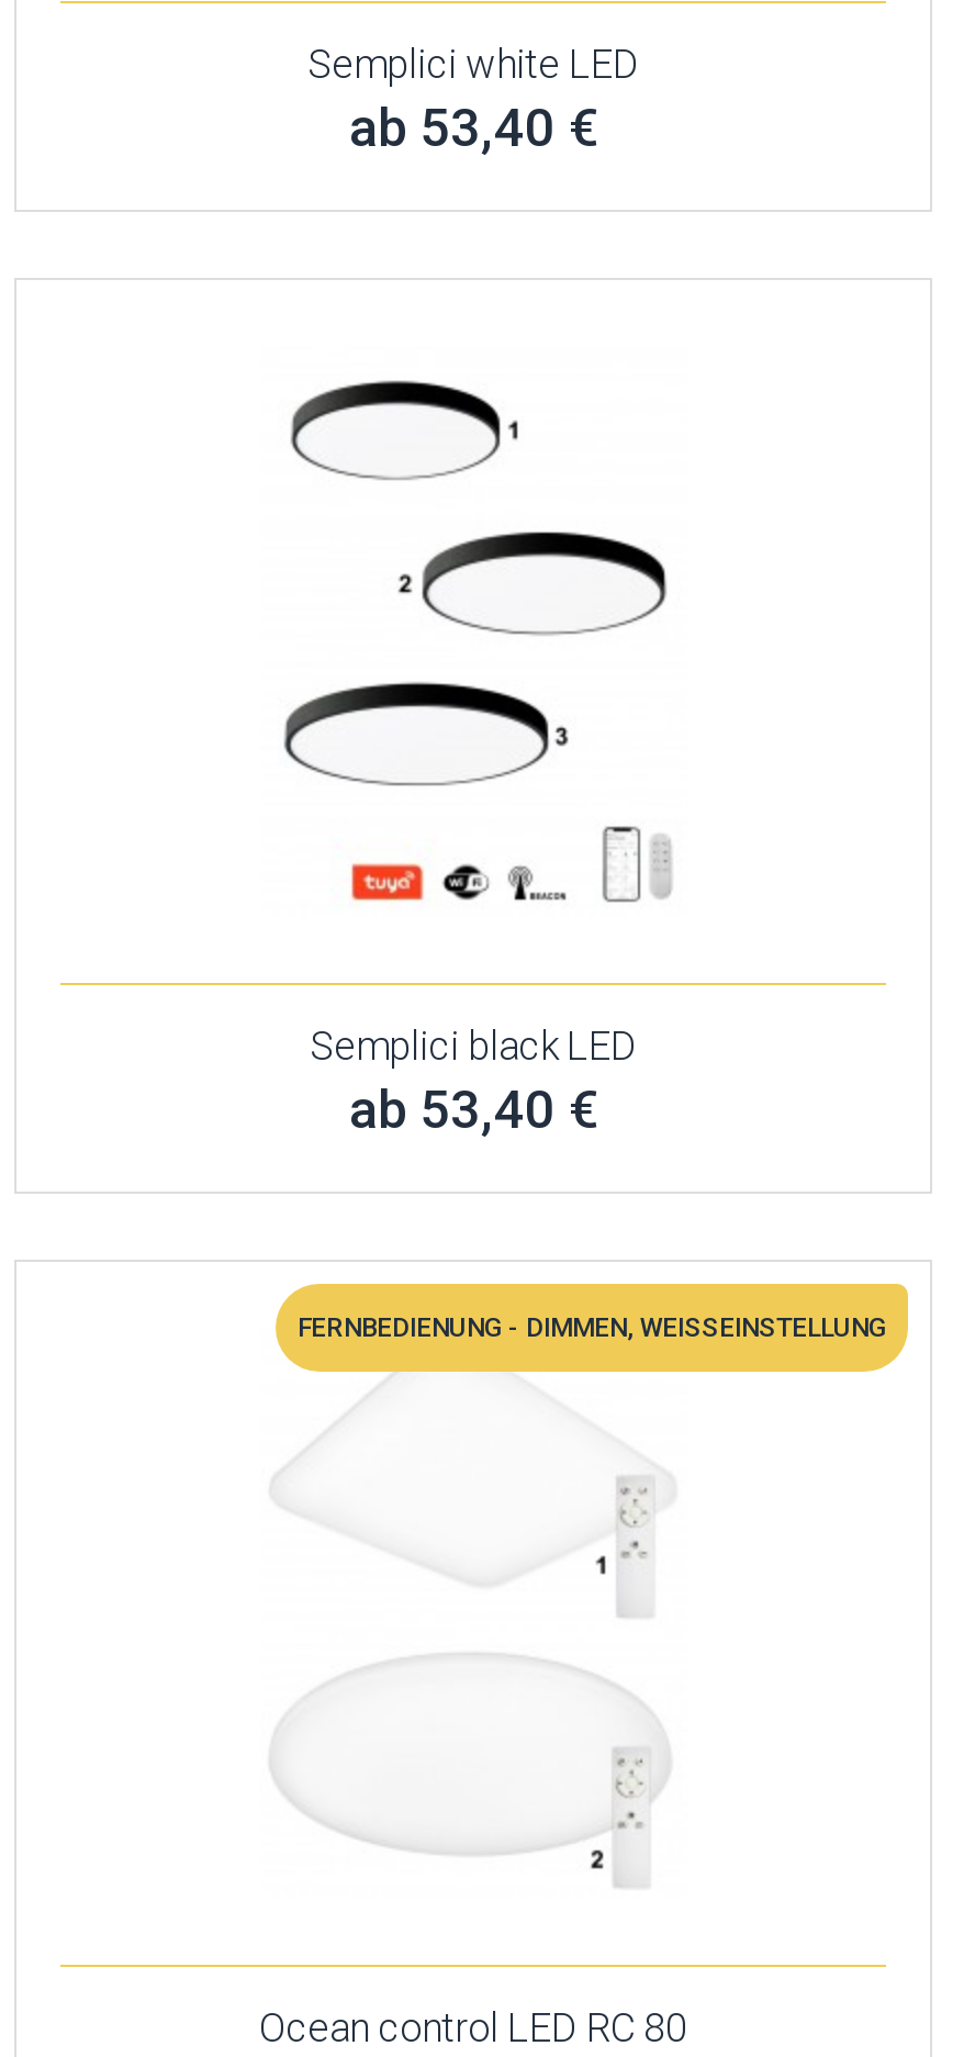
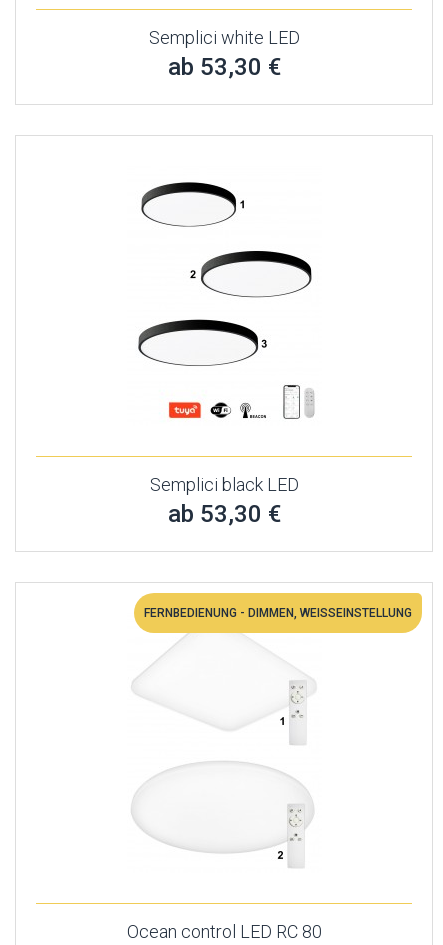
- ab 53,40 €
+ ab 53,30 €

- ab 53,40 €
+ ab 53,30 €
